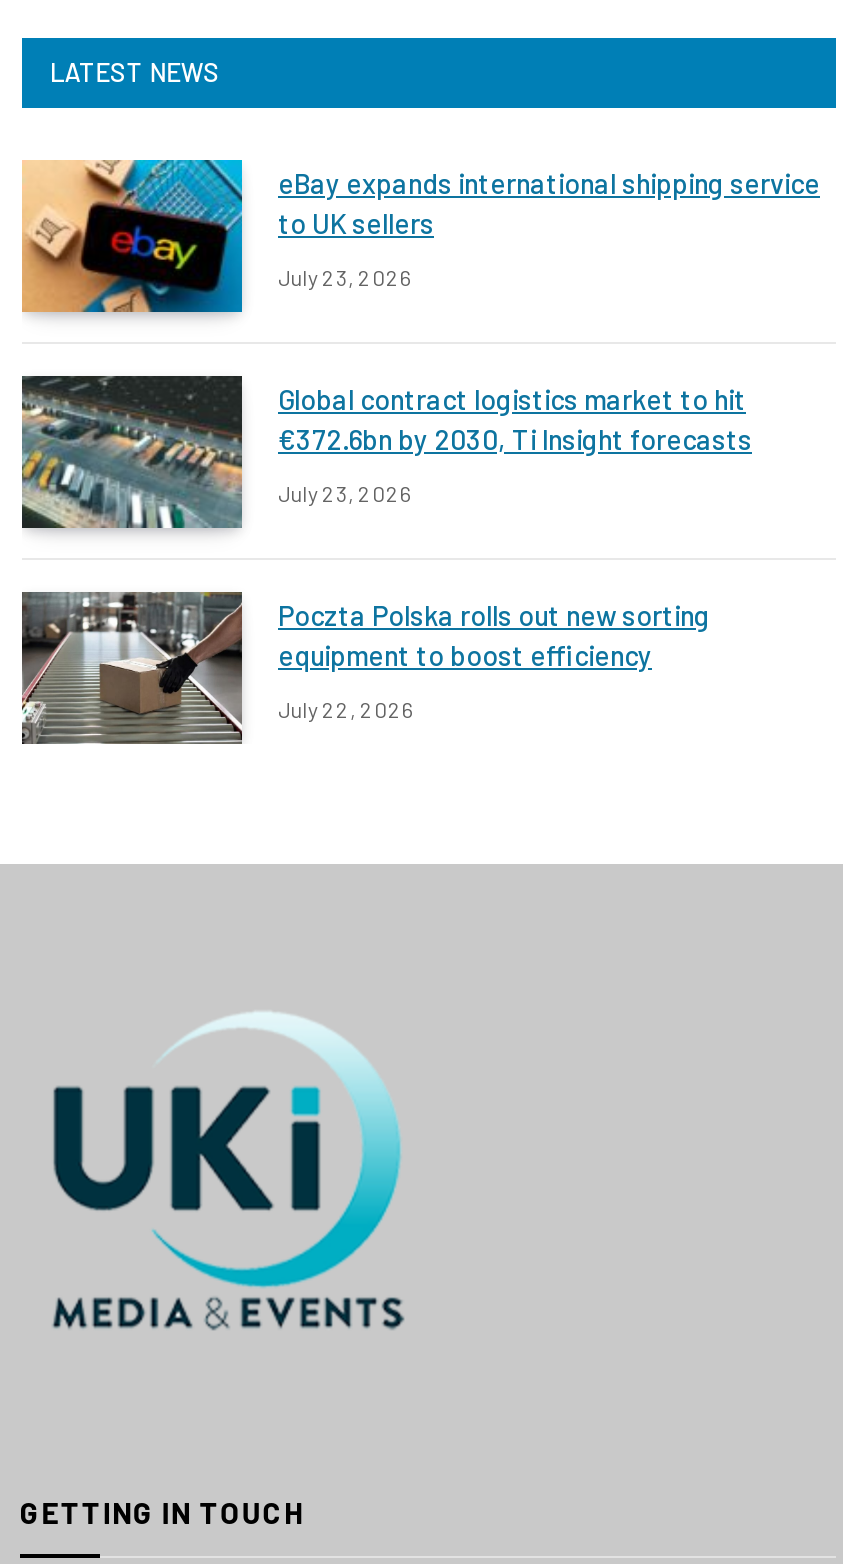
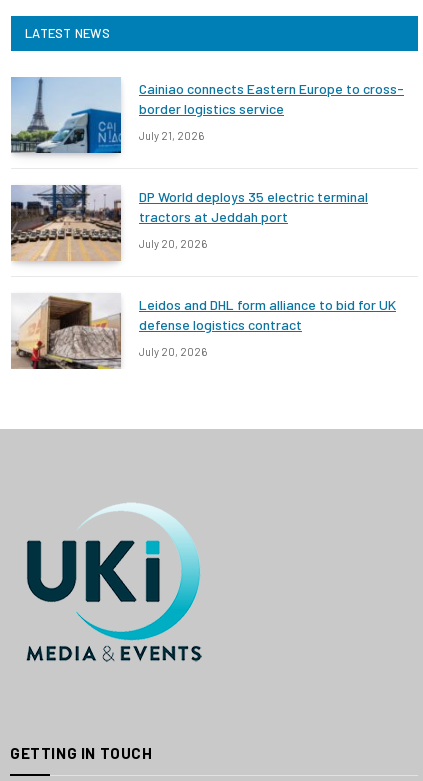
- [image]
- eBay expands international shipping service
- to UK sellers
+ [image]
+ Cainiao connects Eastern Europe to cross-
+ border logistics service

- July 23, 2026
+ July 21, 2026

- [image]
- Global contract logistics market to hit
- €372.6bn by 2030, Ti Insight forecasts
+ [image]
+ DP World deploys 35 electric terminal
+ tractors at Jeddah port

- July 23, 2026
+ July 20, 2026

- [image]
- Poczta Polska rolls out new sorting
- equipment to boost efficiency
+ [image]
+ Leidos and DHL form alliance to bid for UK
+ defense logistics contract

- July 22, 2026
+ July 20, 2026
